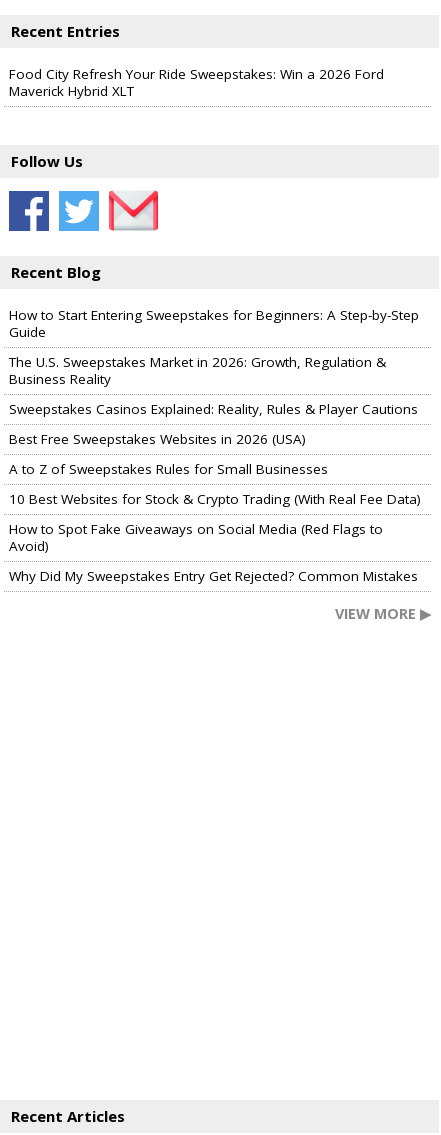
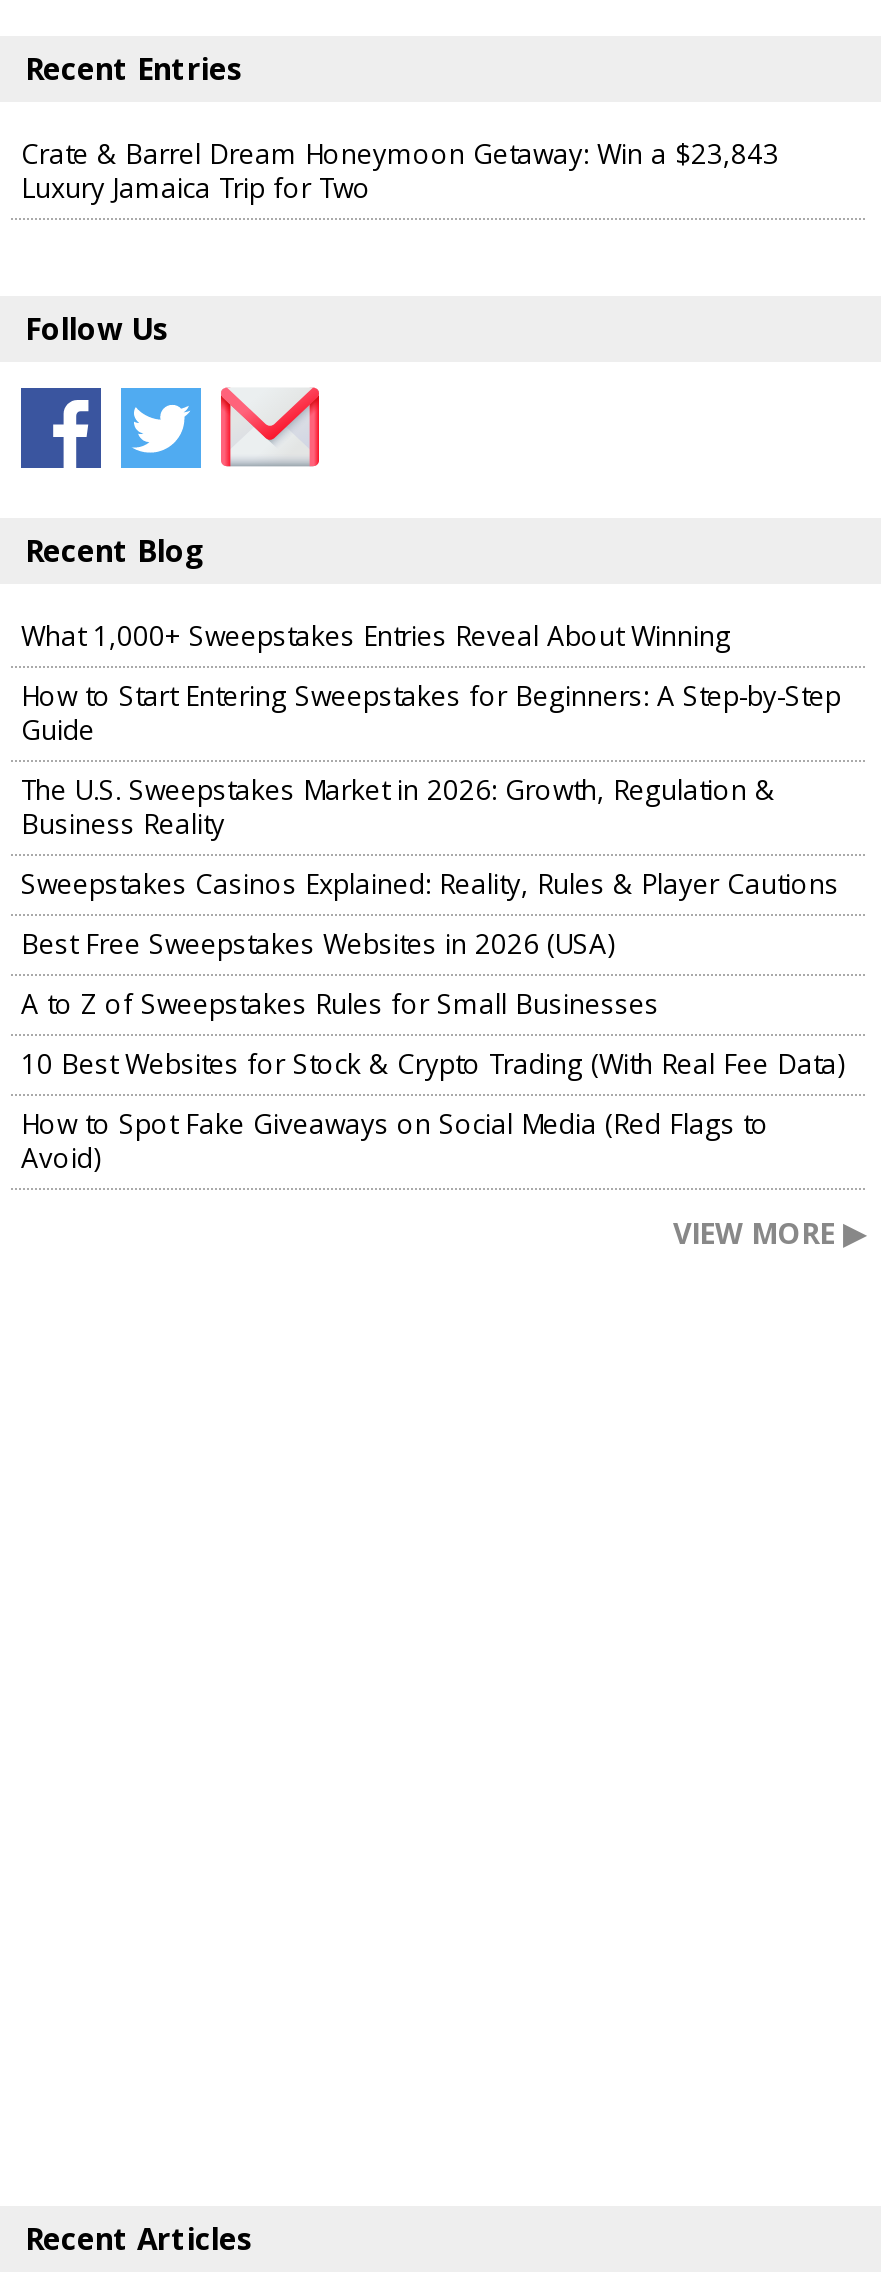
- Food City Refresh Your Ride Sweepstakes: Win a 2026 Ford
- Maverick Hybrid XLT
+ Crate & Barrel Dream Honeymoon Getaway: Win a $23,843
+ Luxury Jamaica Trip for Two

+ What 1,000+ Sweepstakes Entries Reveal About Winning

moved down: How to Start Entering Sweepstakes for Beginners: A Step-by-Step | Guide | The U.S. Sweepstakes Market in 2026: Growth, Regulation & | ... | How to Spot Fake Giveaways on Social Media (Red Flags to | Avoid)

- Why Did My Sweepstakes Entry Get Rejected? Common Mistakes
